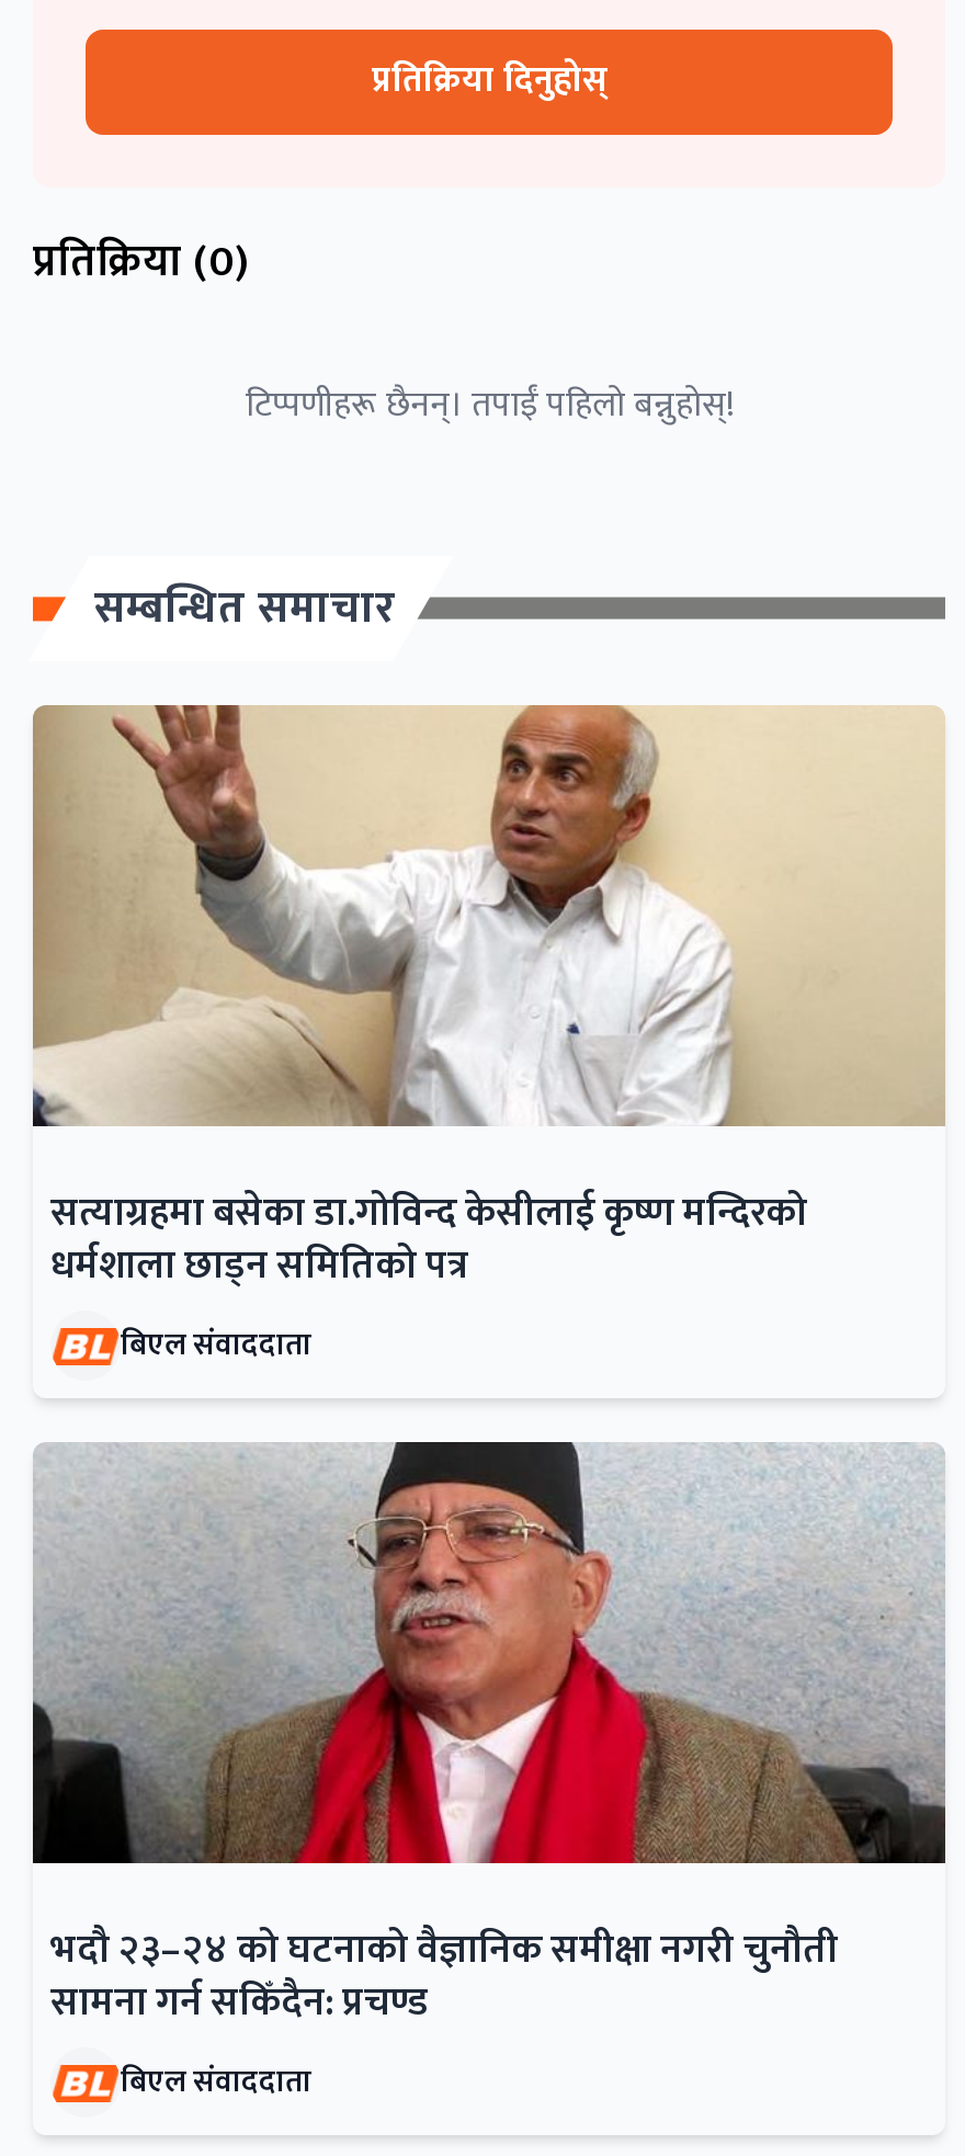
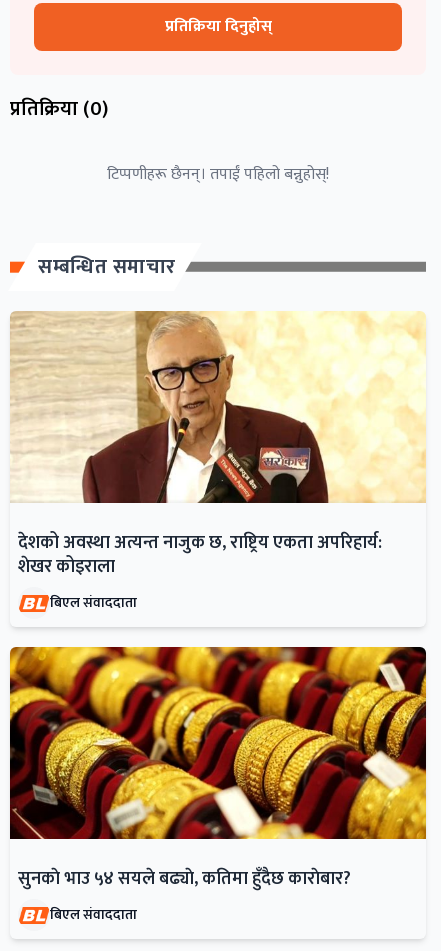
- [image]
- सत्याग्रहमा बसेका डा.गोविन्द केसीलाई कृष्ण मन्दिरको
- धर्मशाला छाड्न समितिको पत्र
+ [image]
+ देशको अवस्था अत्यन्त नाजुक छ, राष्ट्रिय एकता अपरिहार्य:
+ शेखर कोइराला

- [image]
- भदौ २३–२४ को घटनाको वैज्ञानिक समीक्षा नगरी चुनौती
- सामना गर्न सकिँदैन: प्रचण्ड
+ [image]
+ सुनकाे भाउ ५४ सयले बढ्याे, कतिमा हुँदैछ काराेबार?
